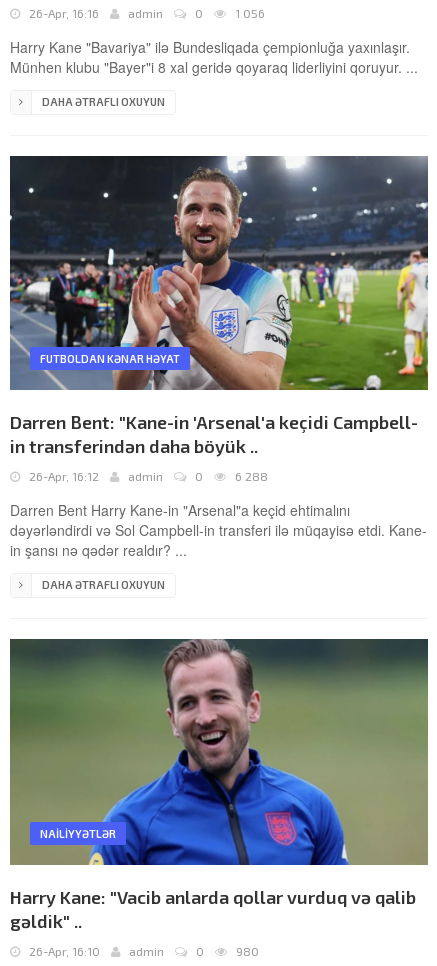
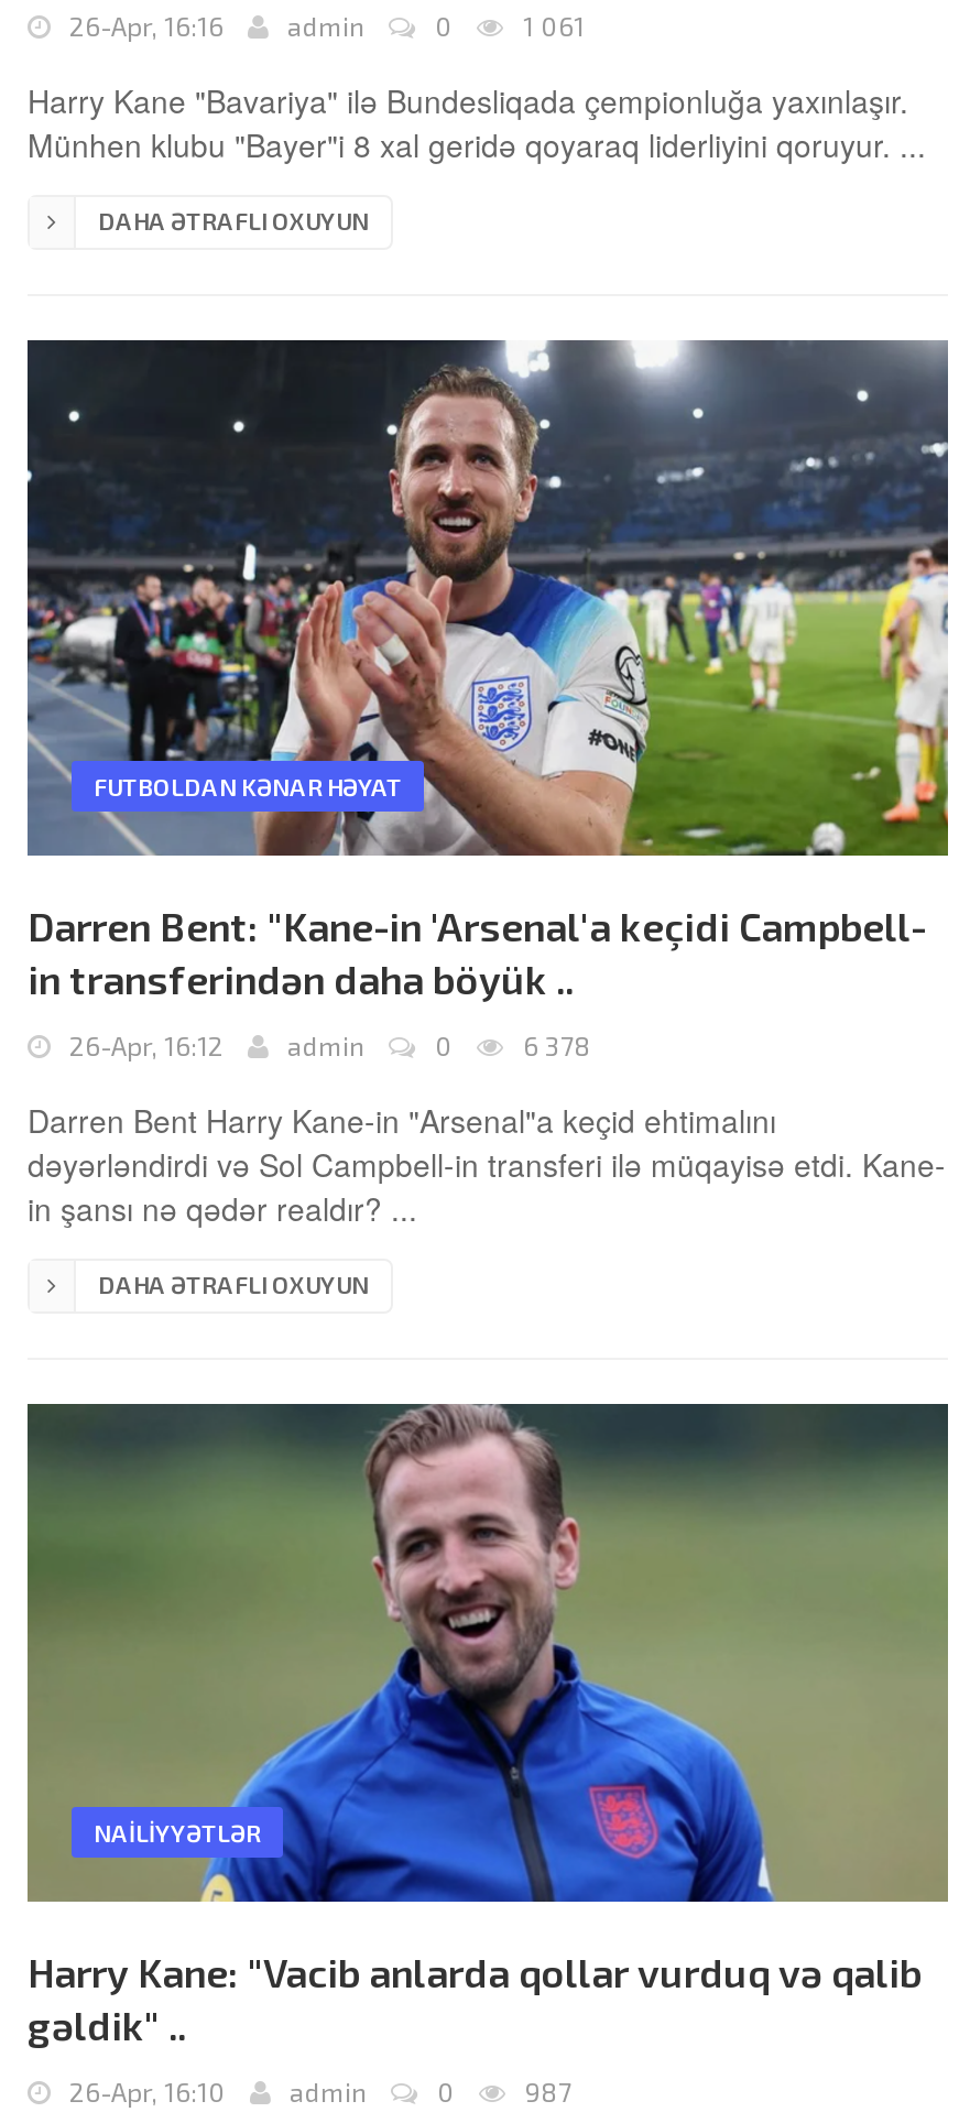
- 1 056
+ 1 061

- 6 288
+ 6 378

- 980
+ 987
